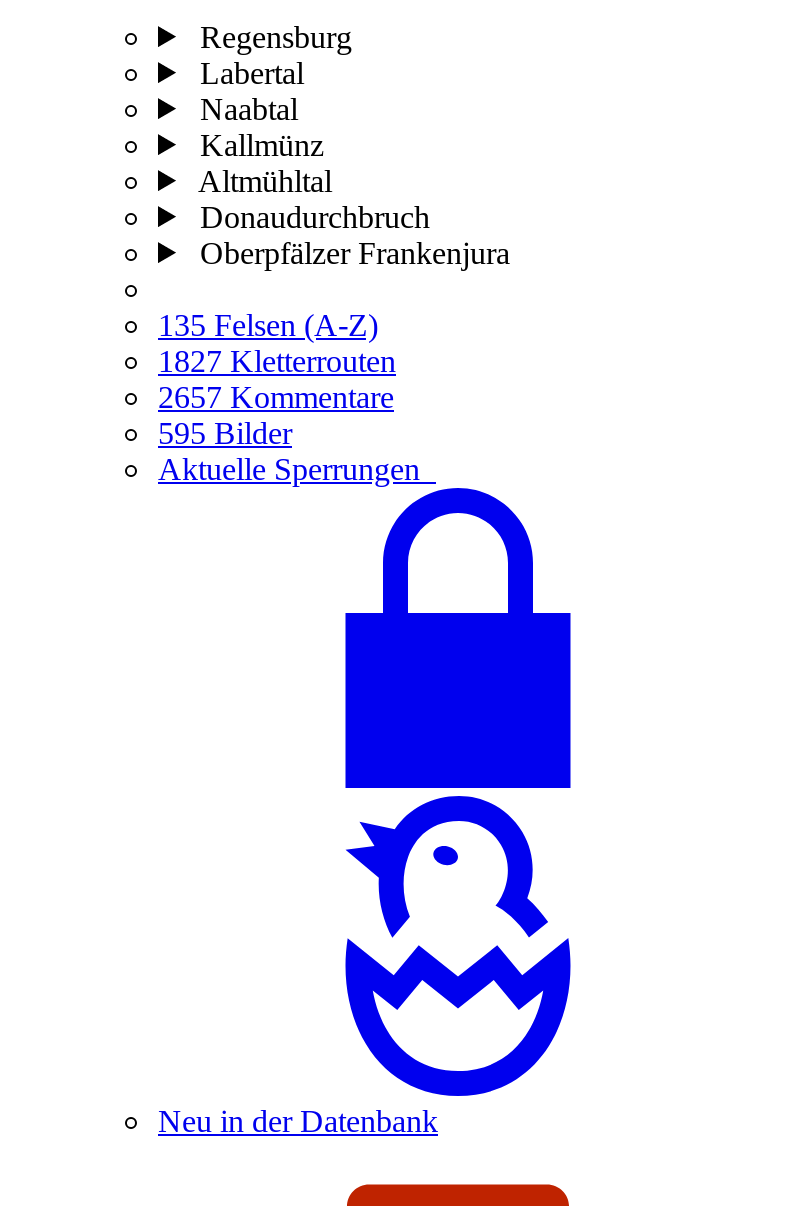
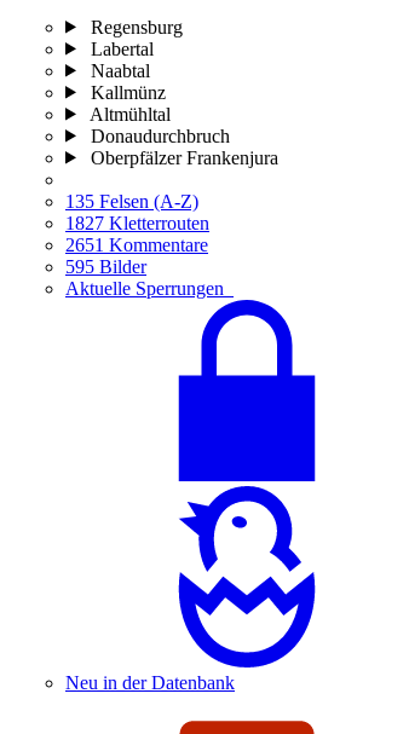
- 2657 Kommentare
+ 2651 Kommentare
